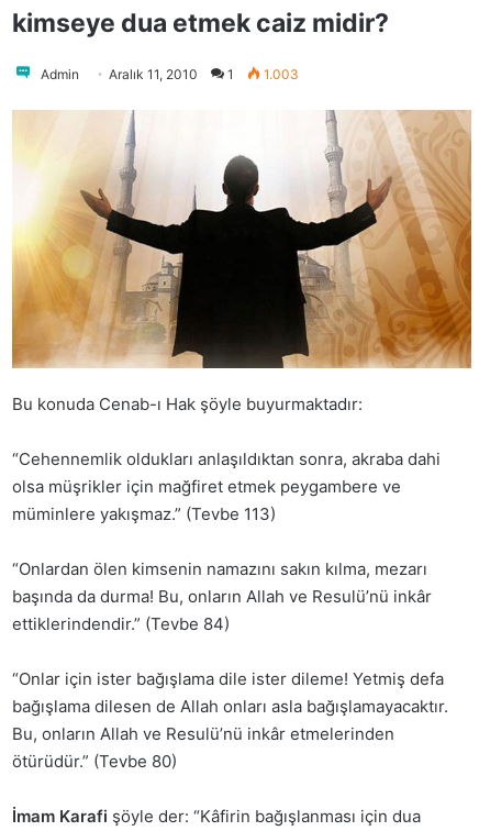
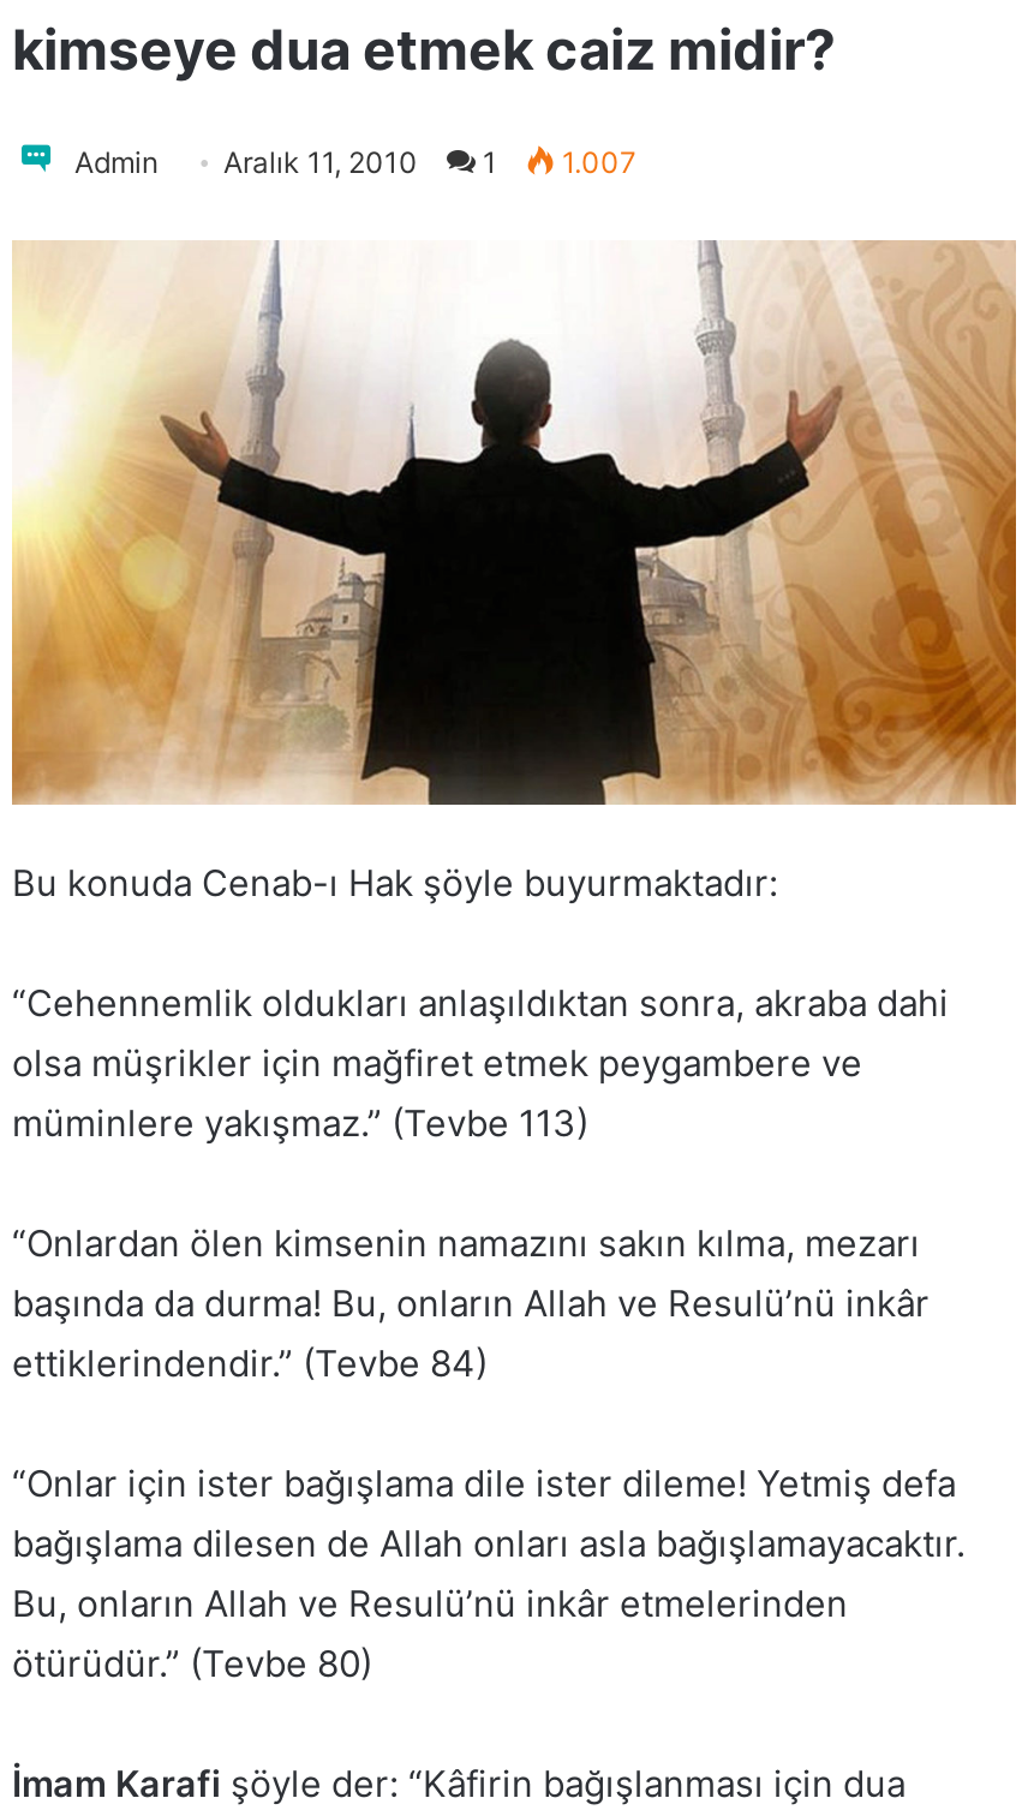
- Admin Aralık 11, 2010 1 1.003
+ Admin Aralık 11, 2010 1 1.007
